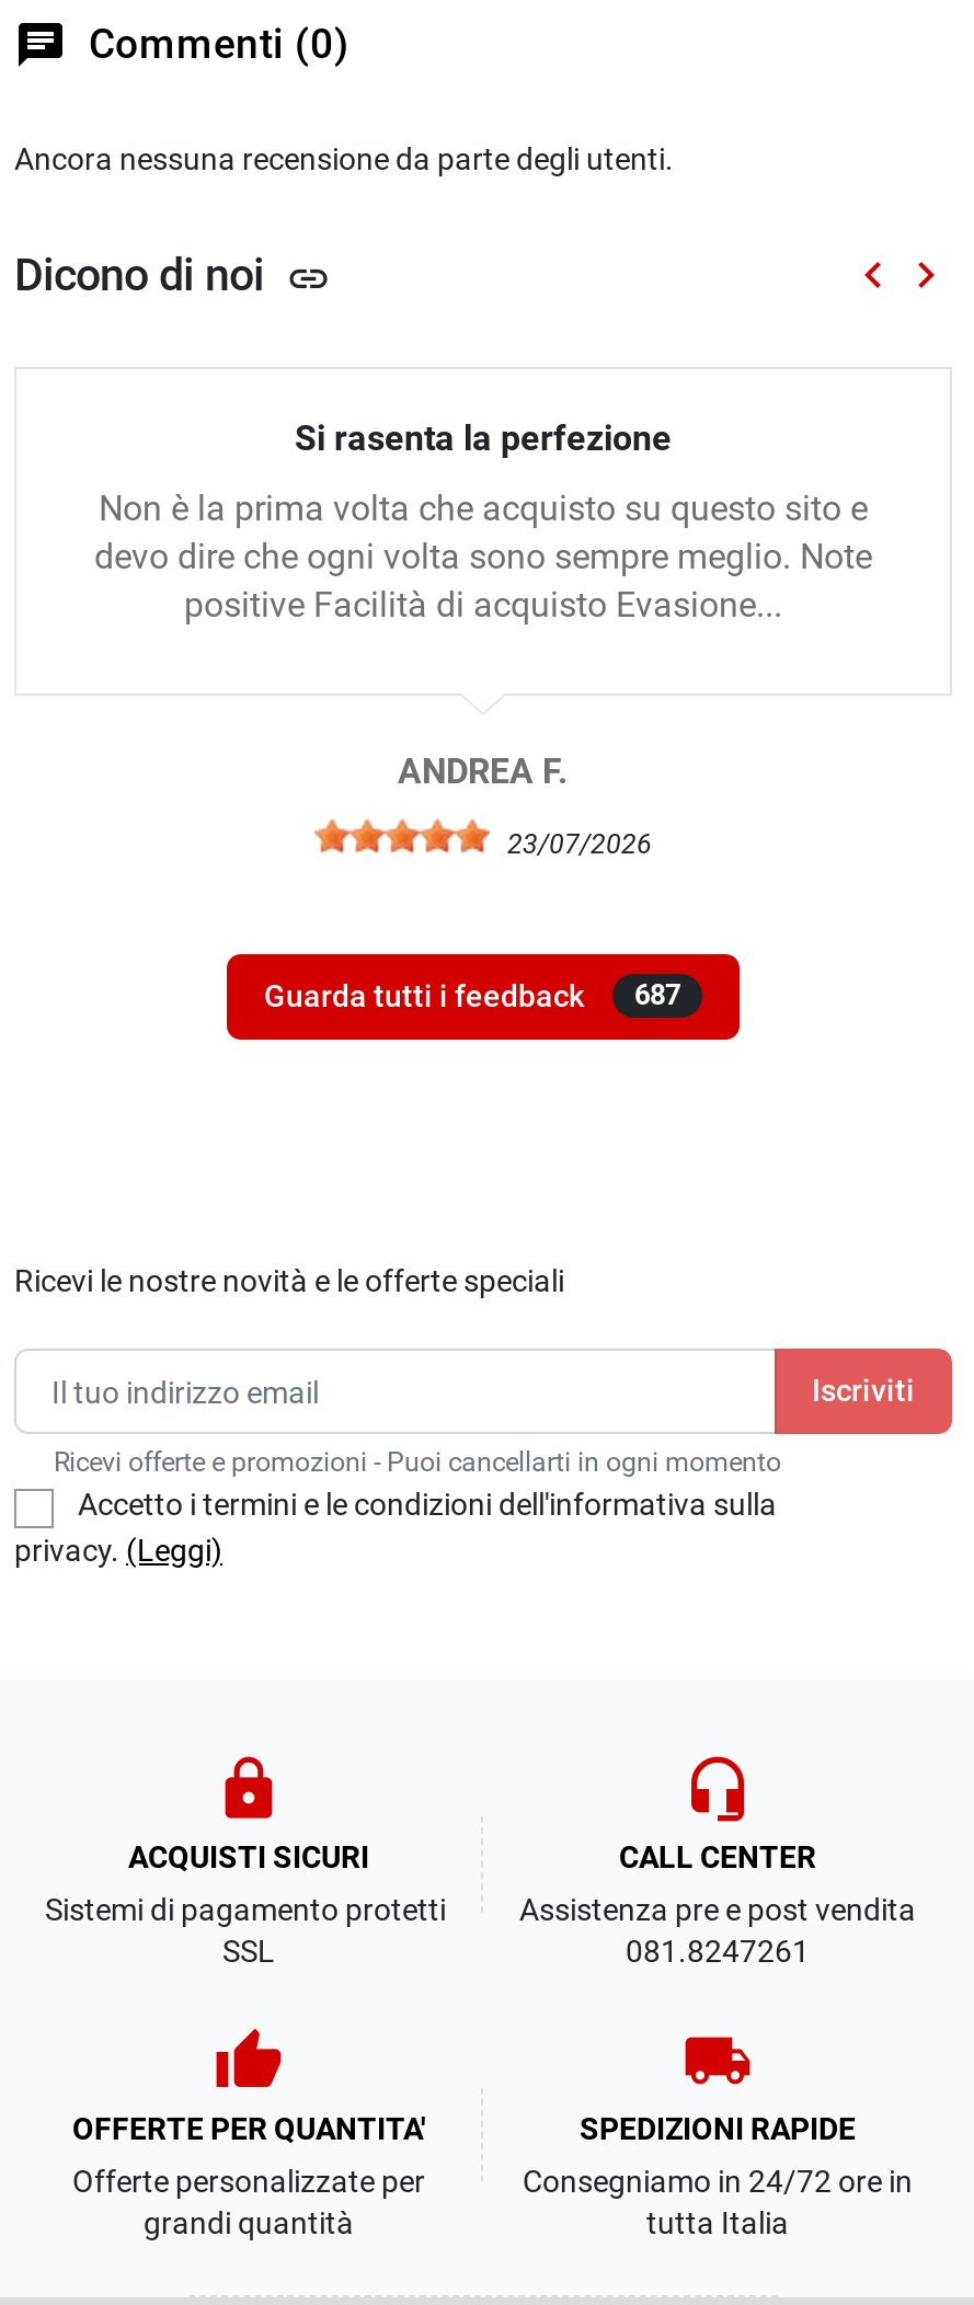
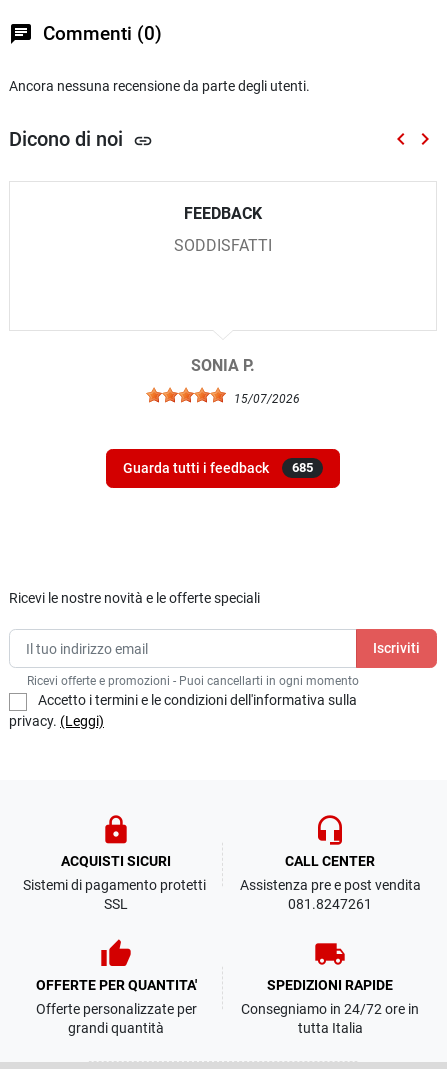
- Si rasenta la perfezione
+ FEEDBACK

- Non è la prima volta che acquisto su questo sito e
- devo dire che ogni volta sono sempre meglio. Note
- positive Facilità di acquisto Evasione...
+ SODDISFATTI

- ANDREA F.
+ SONIA P.

- 23/07/2026
+ 15/07/2026

- Guarda tutti i feedback 687
+ Guarda tutti i feedback 685
